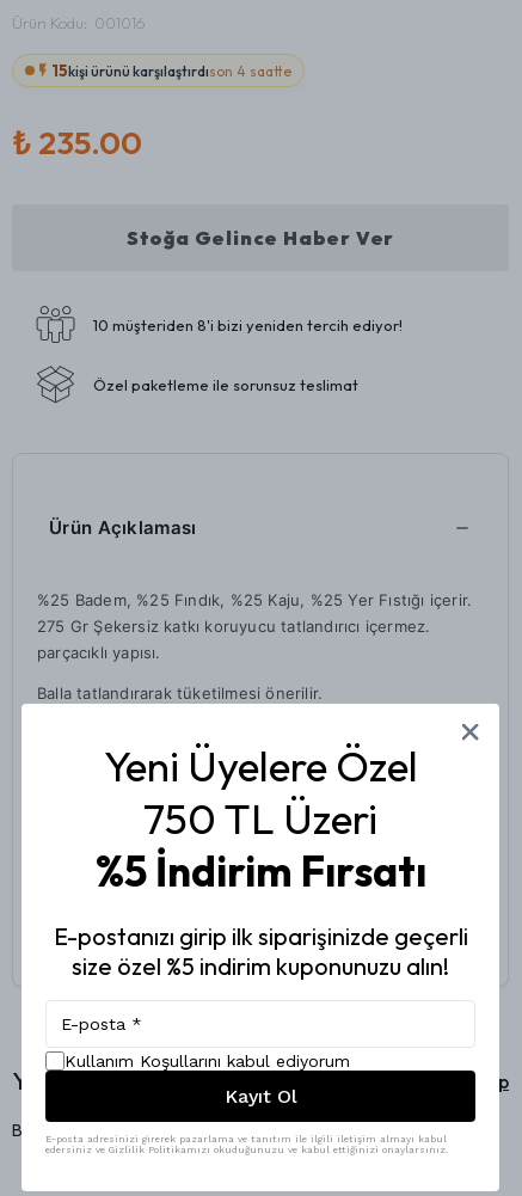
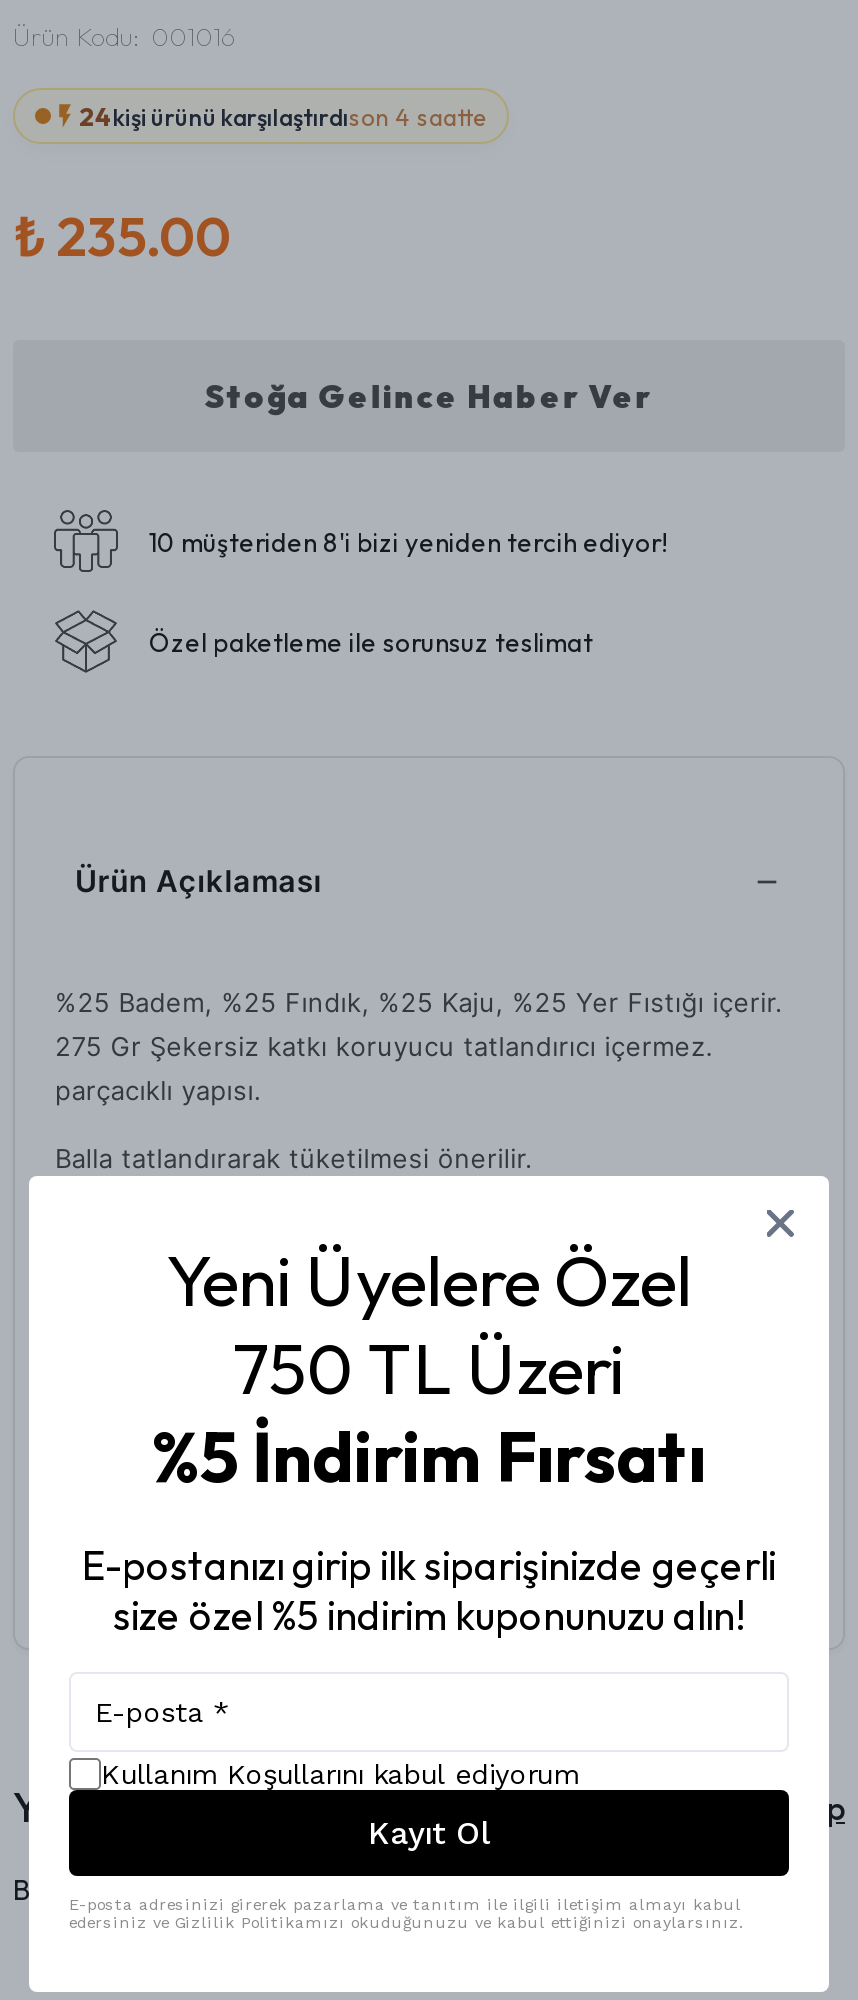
- 15kişi ürünü karşılaştırdıson 4 saatte
+ 24kişi ürünü karşılaştırdıson 4 saatte
